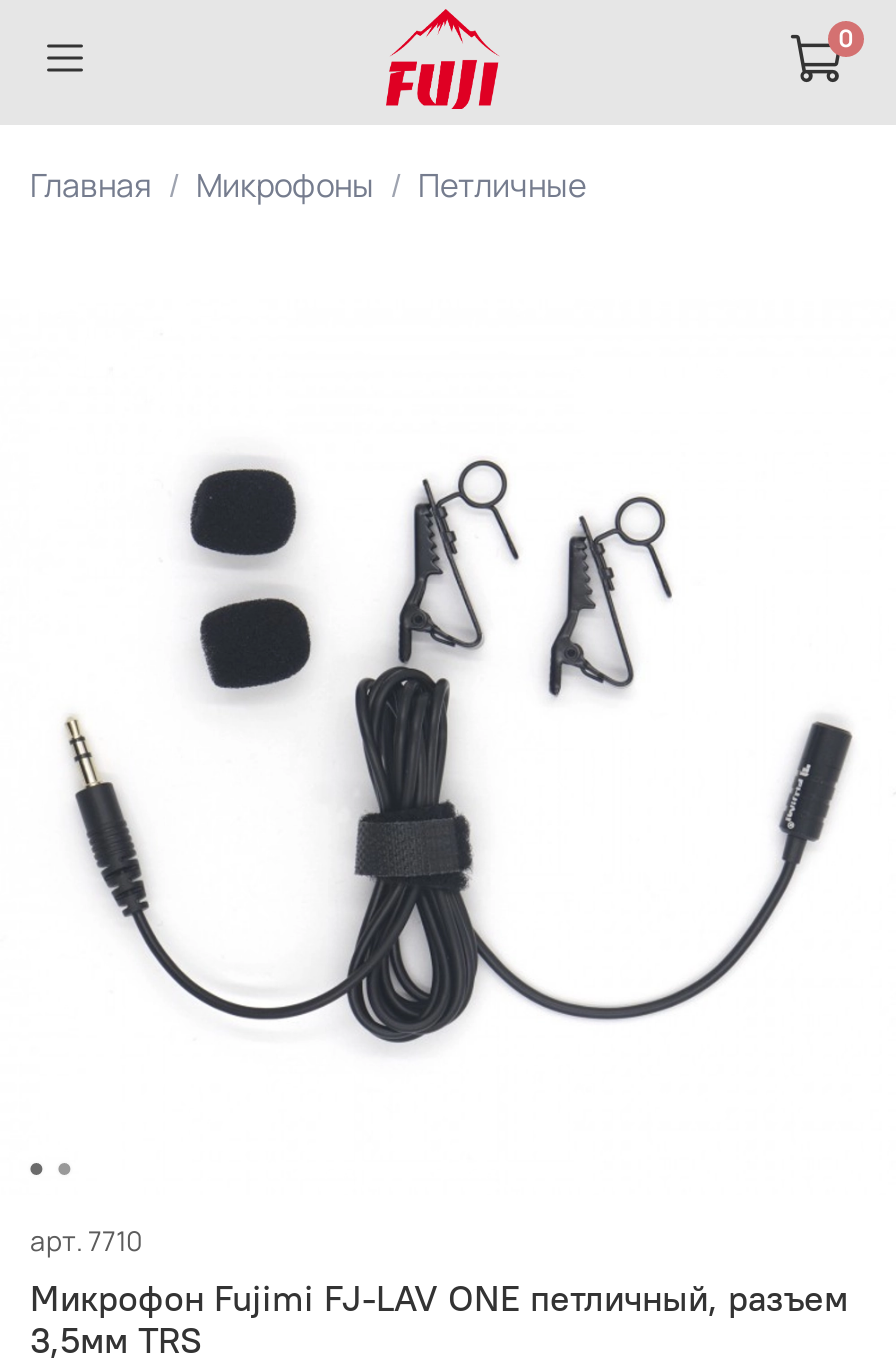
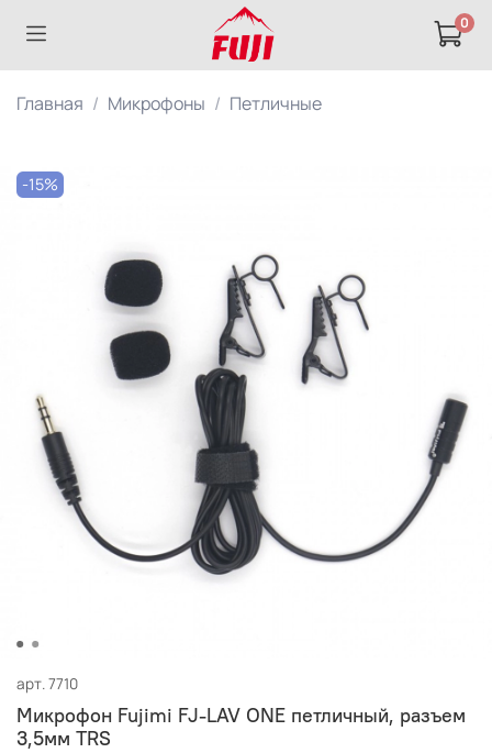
+ -15%
